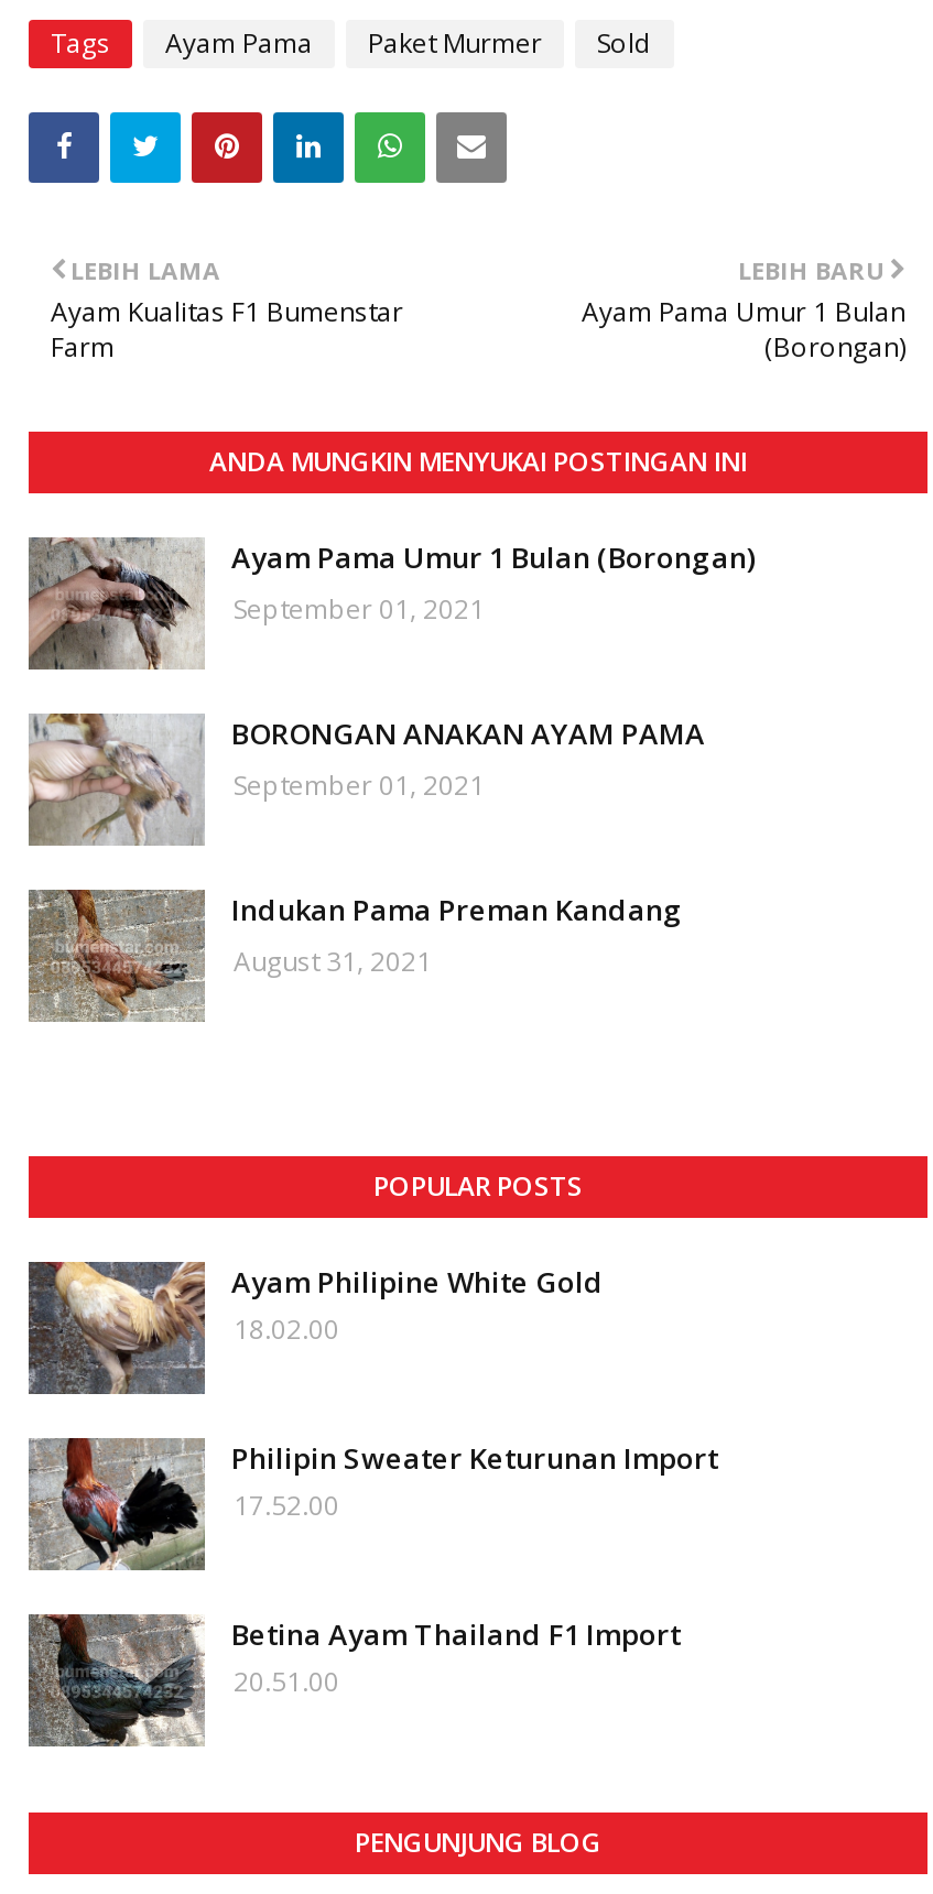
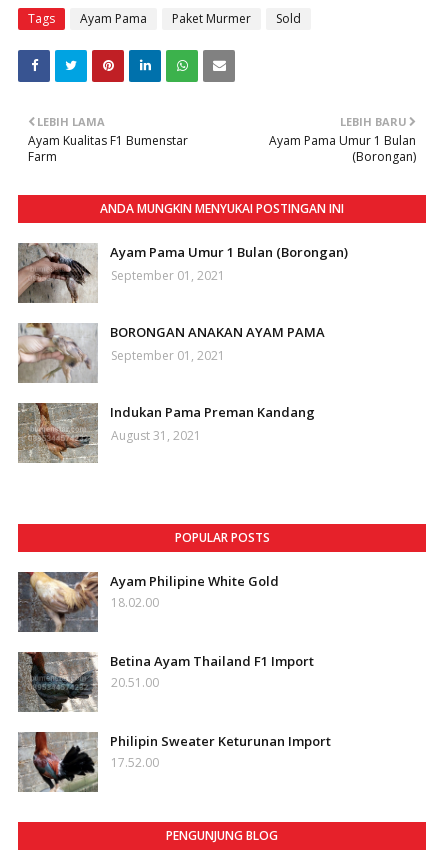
moved down: [image] | Philipin Sweater Keturunan Import | 17.52.00

moved up: [image] | Betina Ayam Thailand F1 Import | 20.51.00
